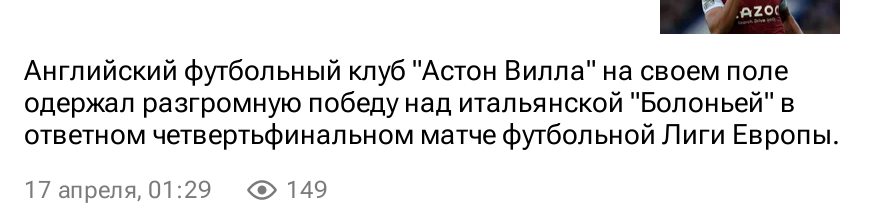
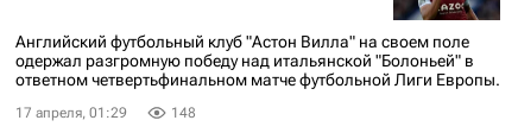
- 149
+ 148
